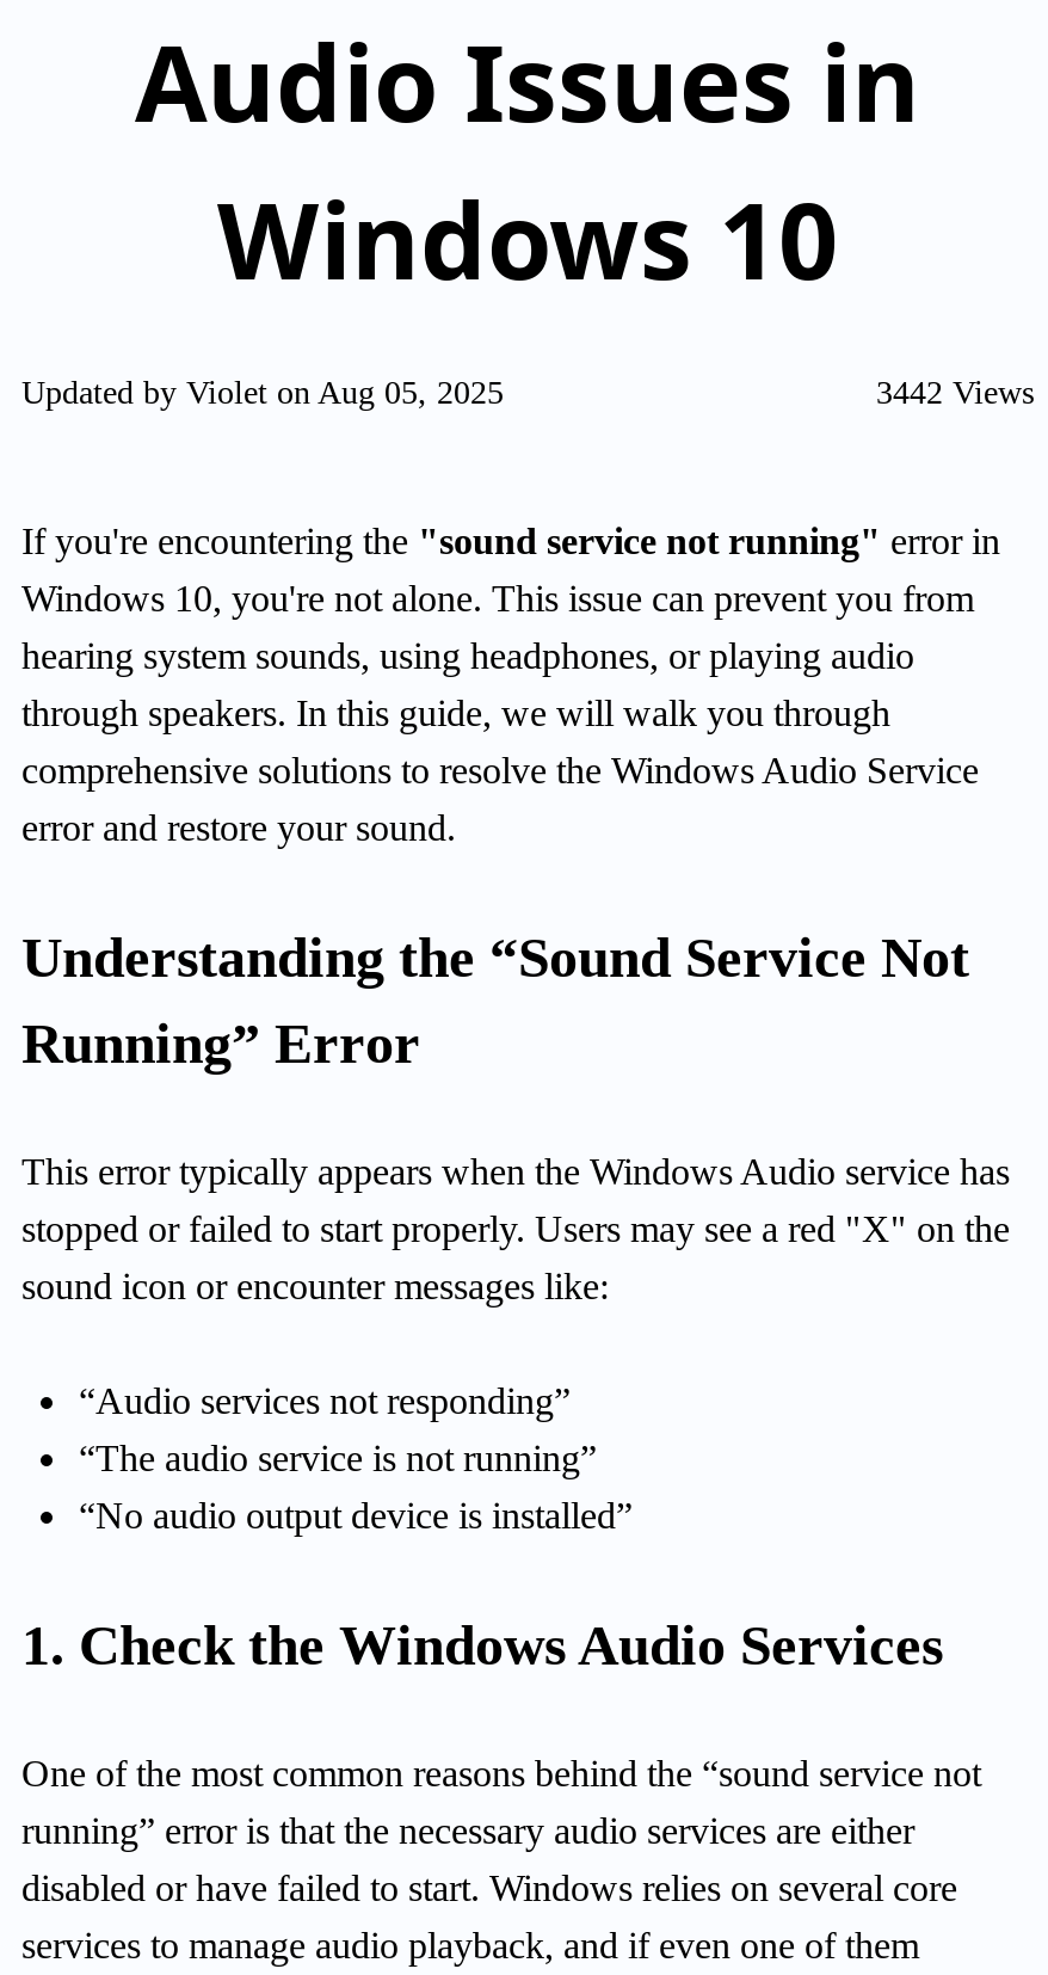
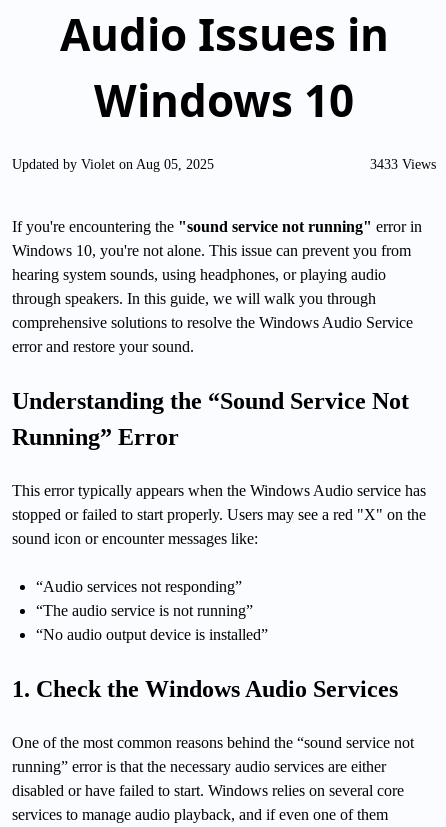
- 3442 Views
+ 3433 Views
